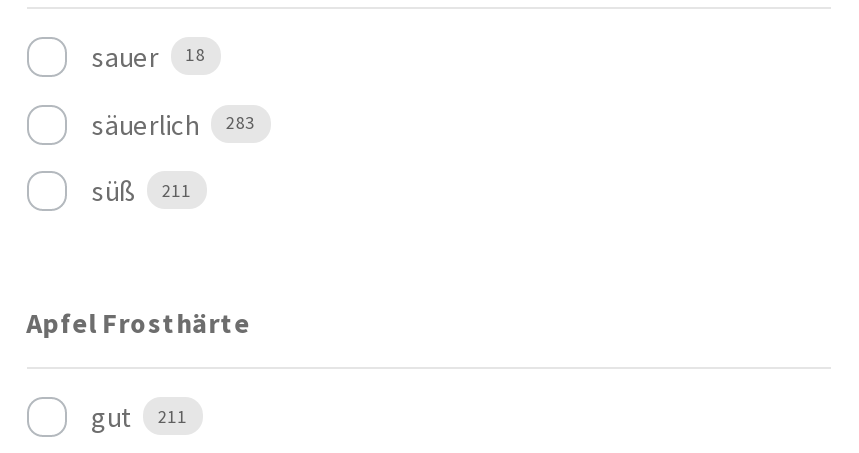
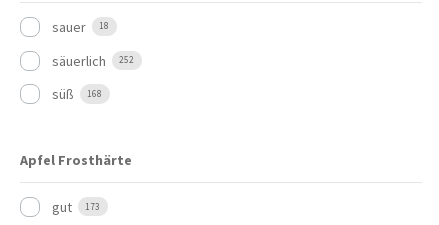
- säuerlich 283
+ säuerlich 252

- süß 211
+ süß 168

- gut 211
+ gut 173
